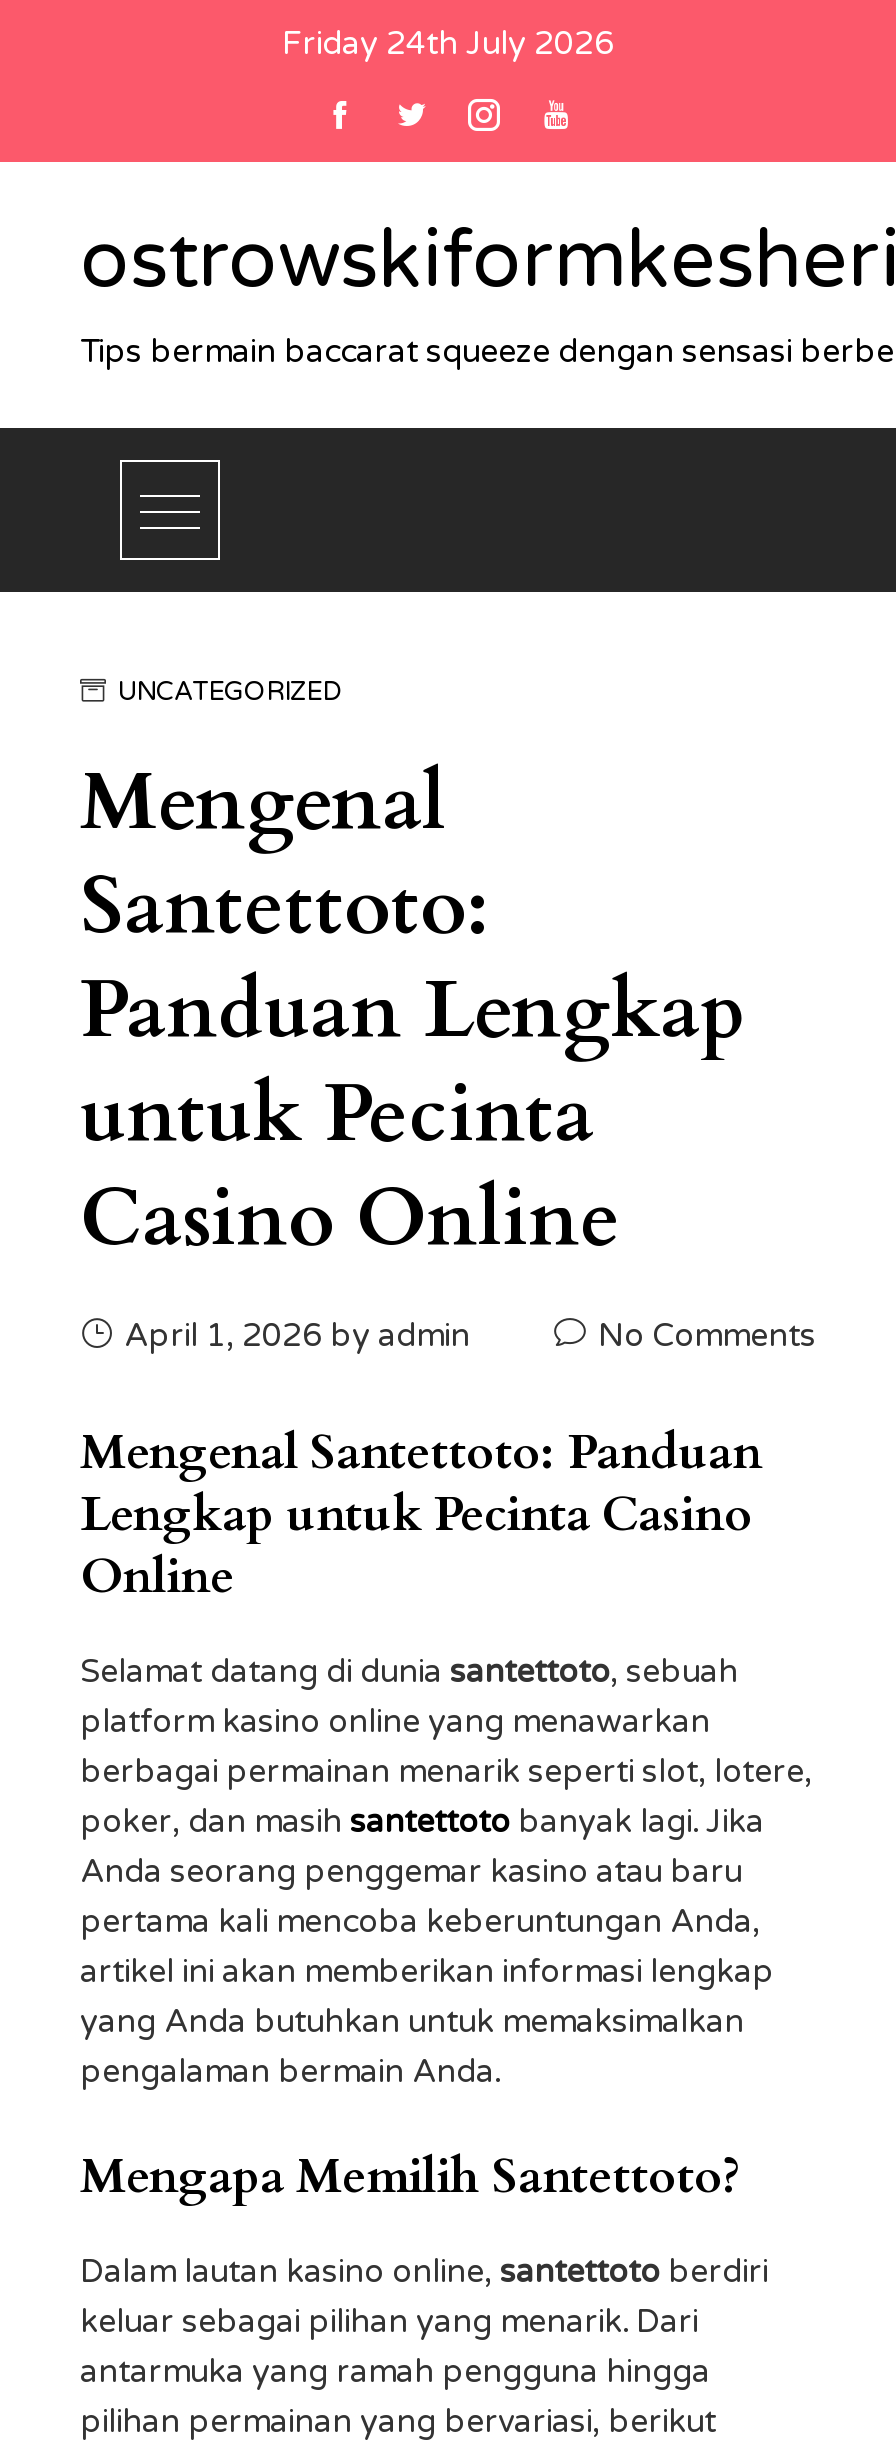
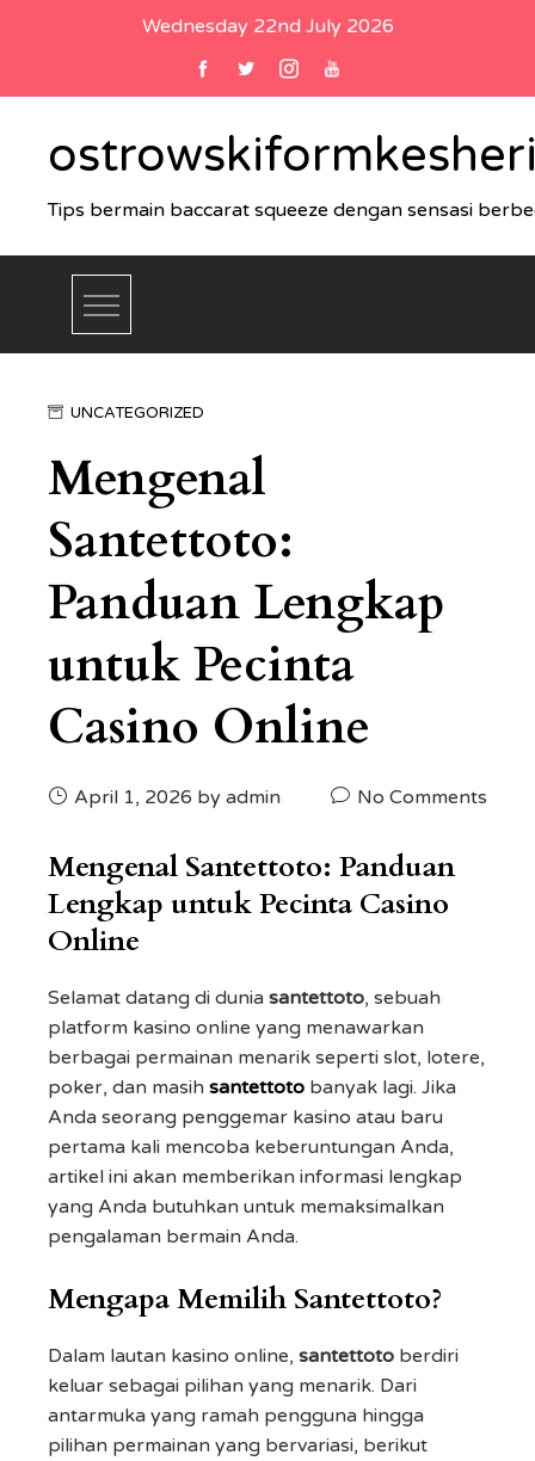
- Friday 24th July 2026
+ Wednesday 22nd July 2026
